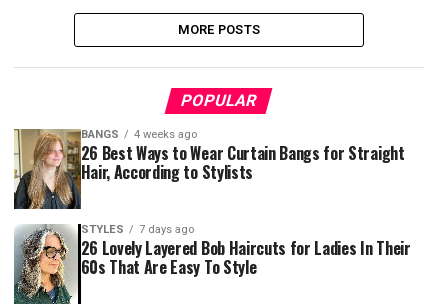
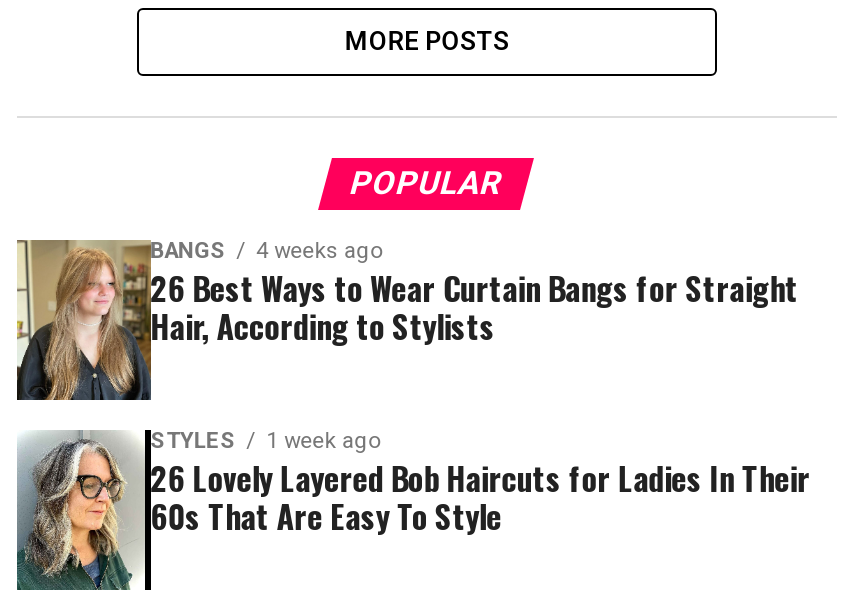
- STYLES 7 days ago
+ STYLES 1 week ago
